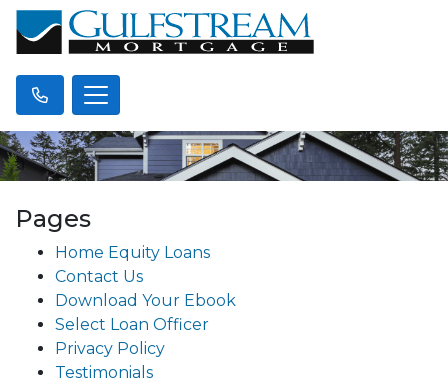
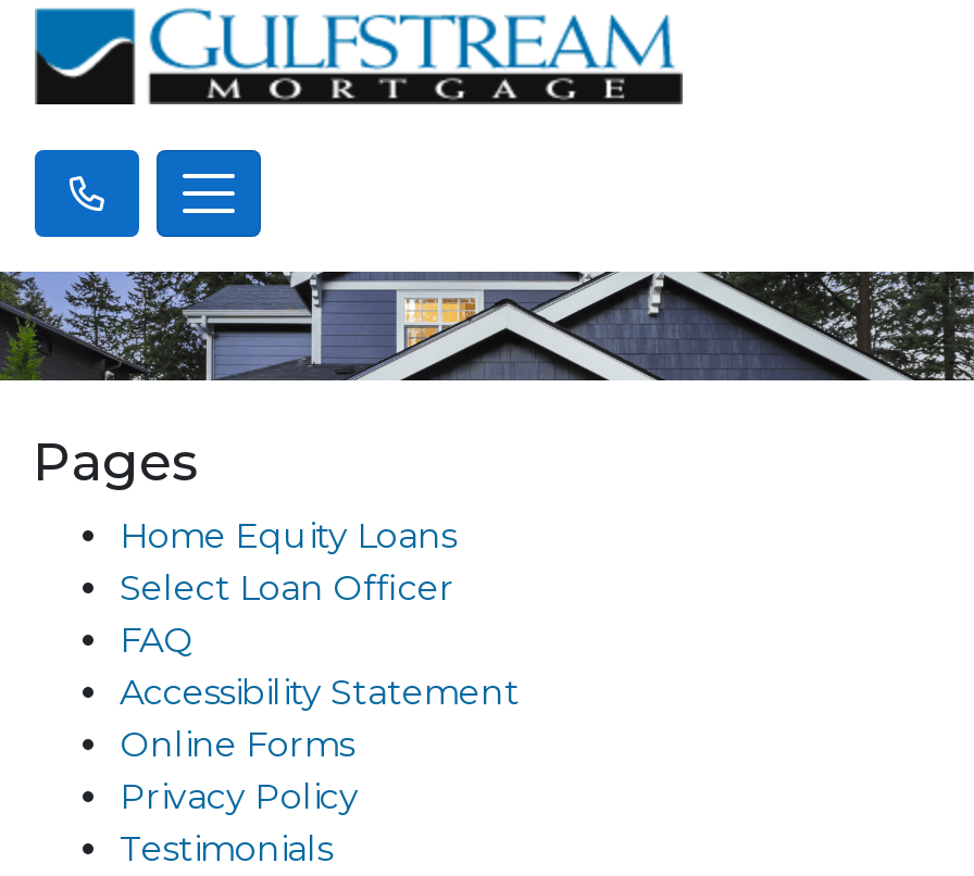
- Contact Us
- Download Your Ebook

moved up: Select Loan Officer

+ FAQ
+ Accessibility Statement
+ Online Forms
